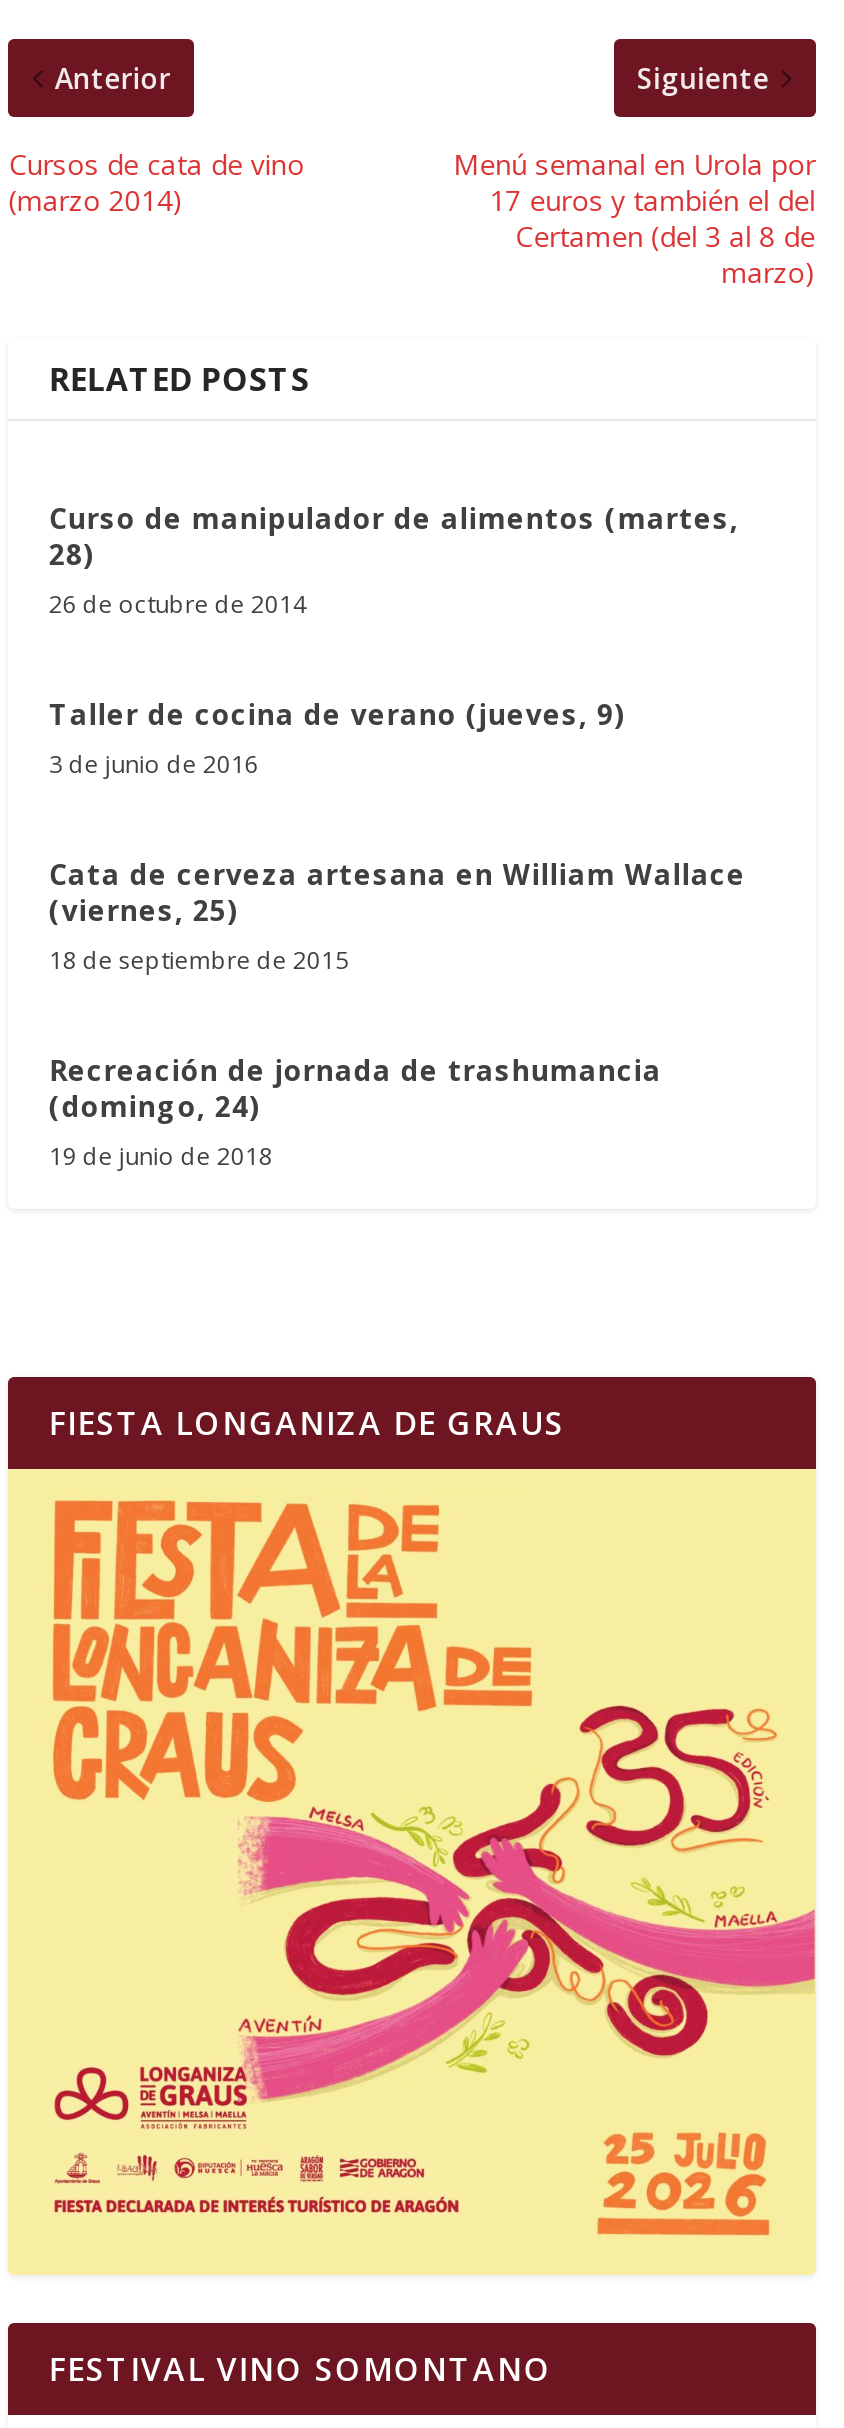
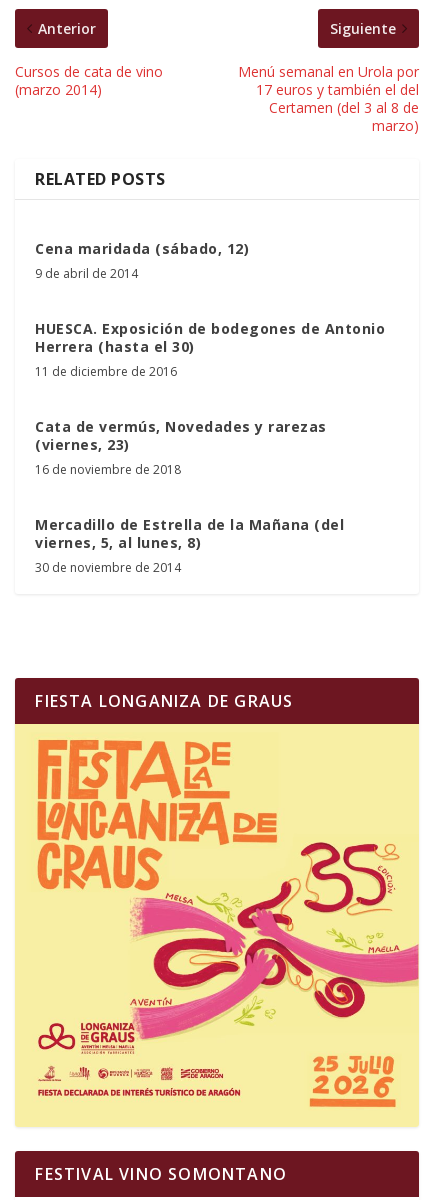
- Curso de manipulador de alimentos (martes,
- 28)
- 26 de octubre de 2014
+ Cena maridada (sábado, 12)
+ 9 de abril de 2014

- Taller de cocina de verano (jueves, 9)
- 3 de junio de 2016
+ HUESCA. Exposición de bodegones de Antonio
+ Herrera (hasta el 30)
+ 11 de diciembre de 2016

- Cata de cerveza artesana en William Wallace
- (viernes, 25)
- 18 de septiembre de 2015
+ Cata de vermús, Novedades y rarezas
+ (viernes, 23)
+ 16 de noviembre de 2018

- Recreación de jornada de trashumancia
- (domingo, 24)
- 19 de junio de 2018
+ Mercadillo de Estrella de la Mañana (del
+ viernes, 5, al lunes, 8)
+ 30 de noviembre de 2014
